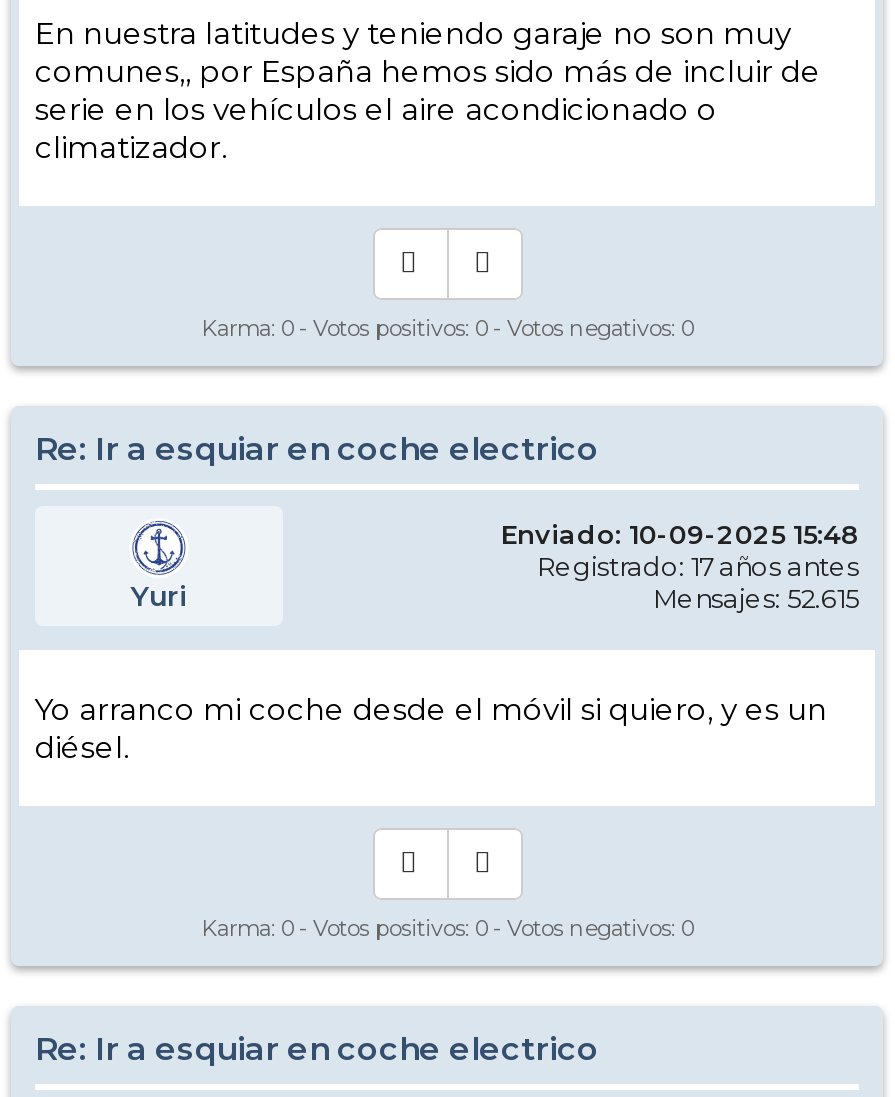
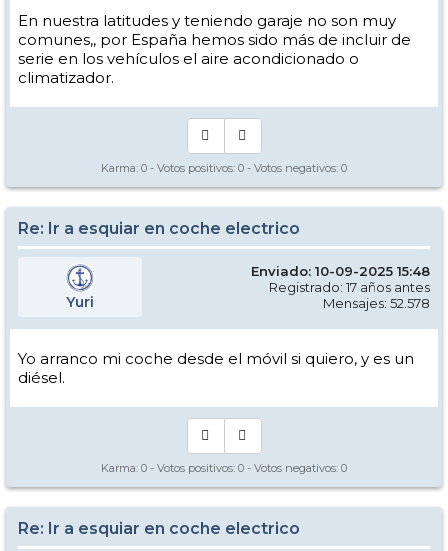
- Mensajes: 52.615
+ Mensajes: 52.578
